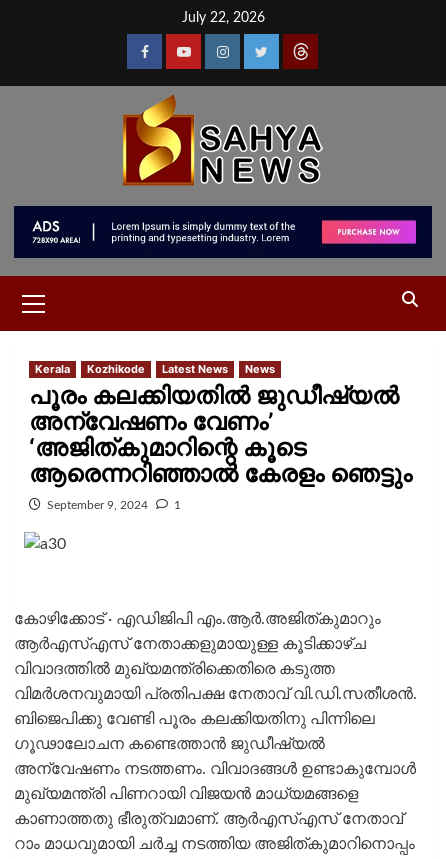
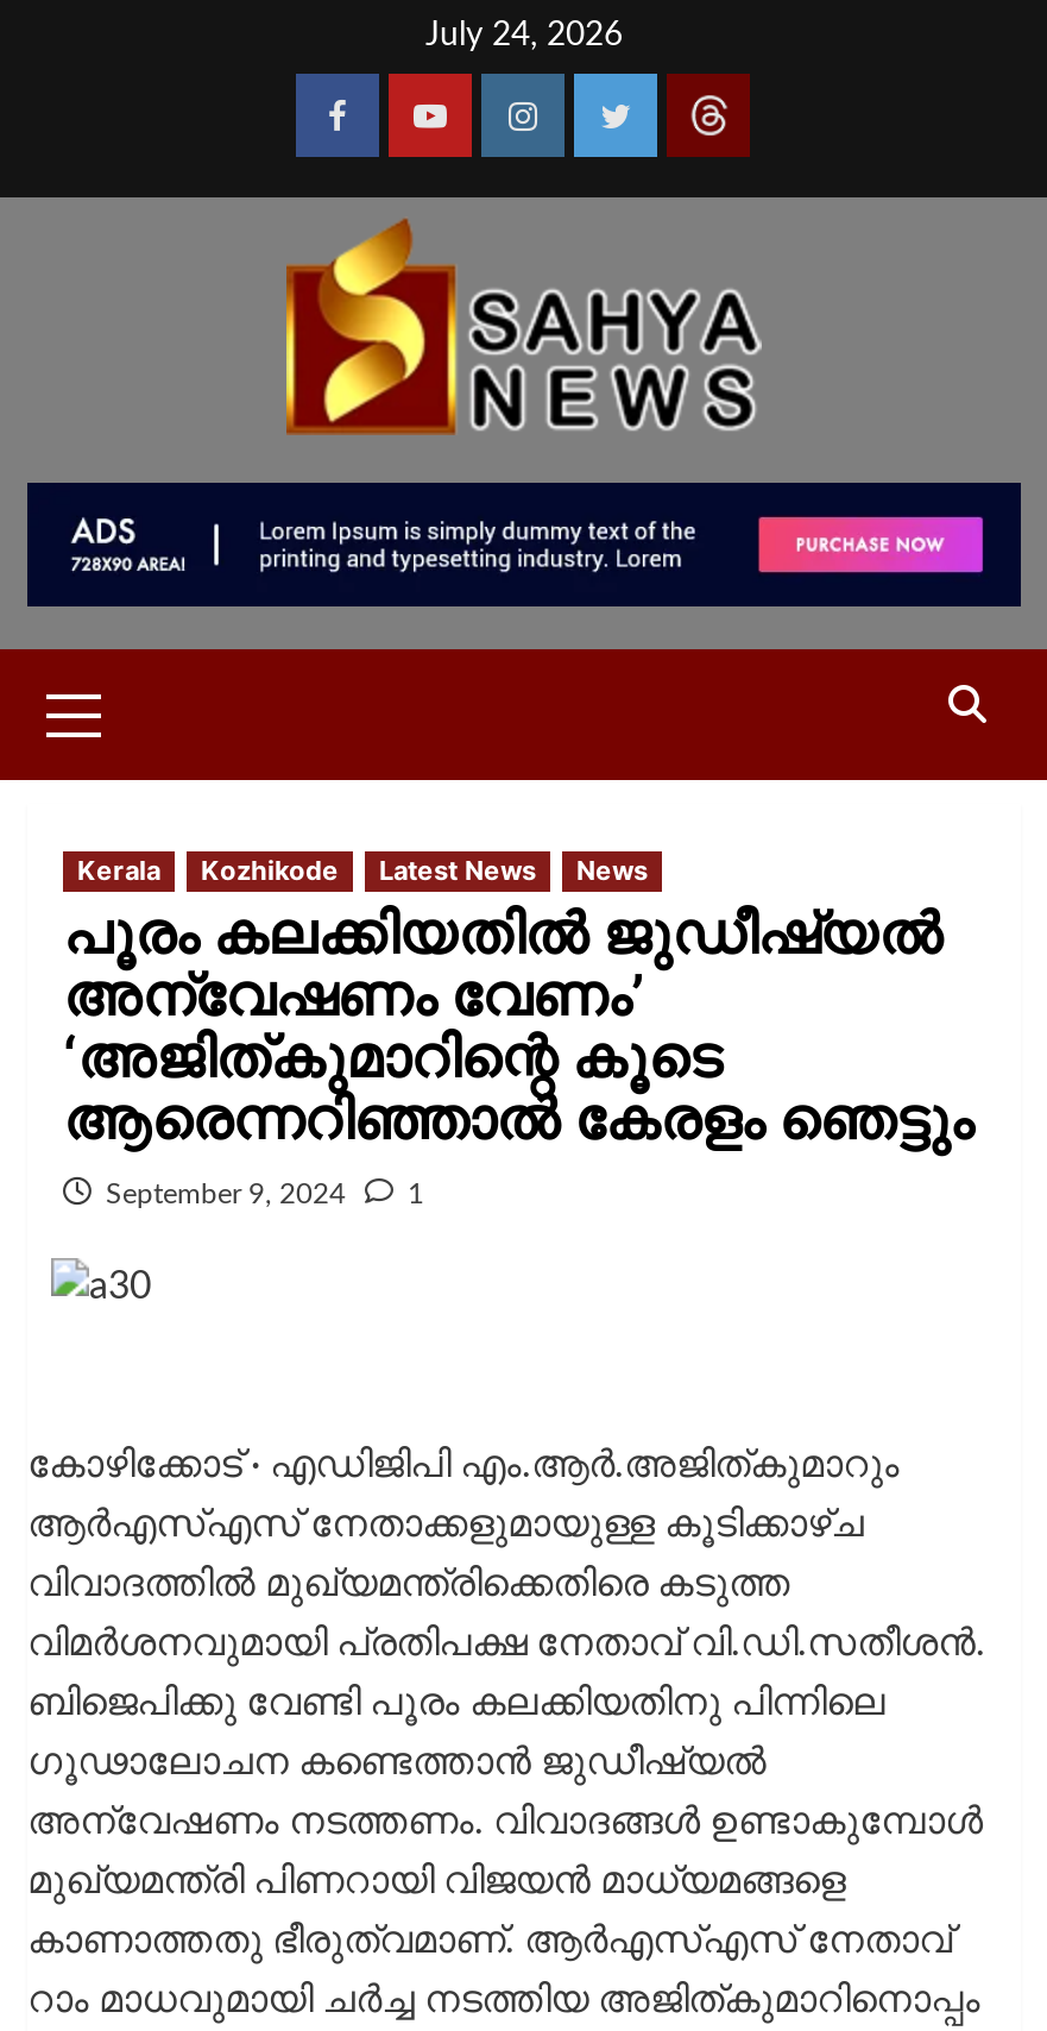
- July 22, 2026
+ July 24, 2026
